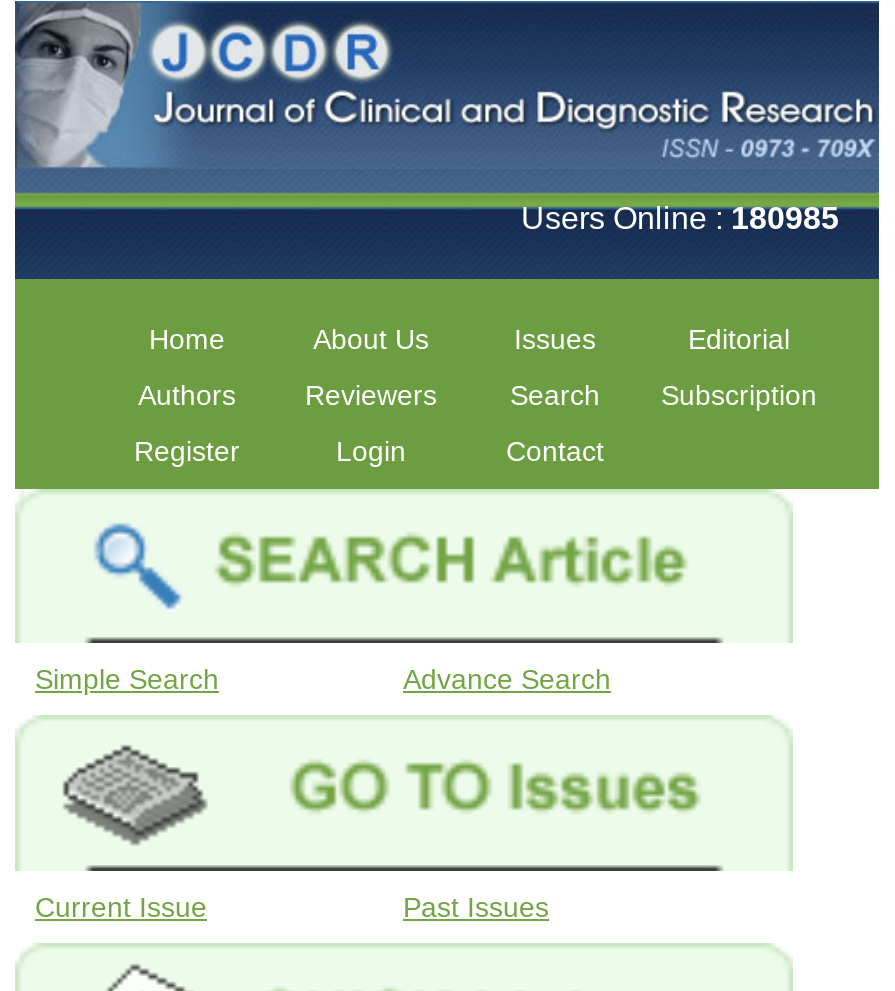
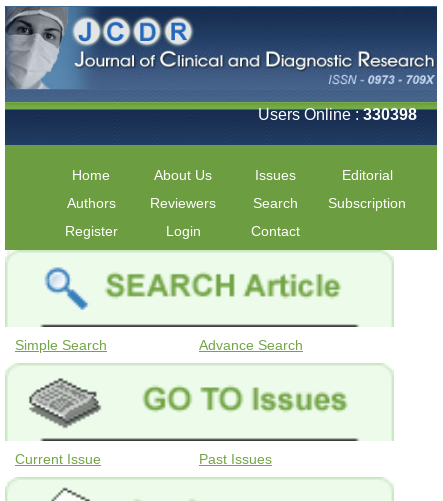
- Users Online :180985
+ Users Online :330398
